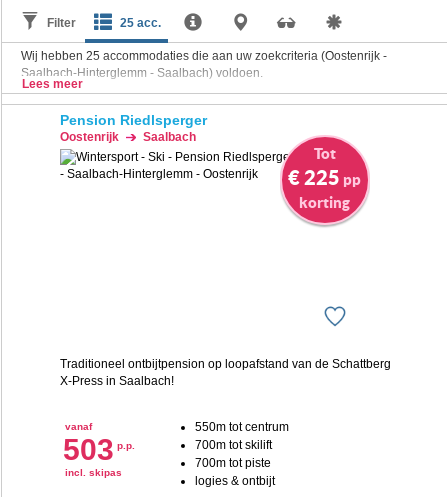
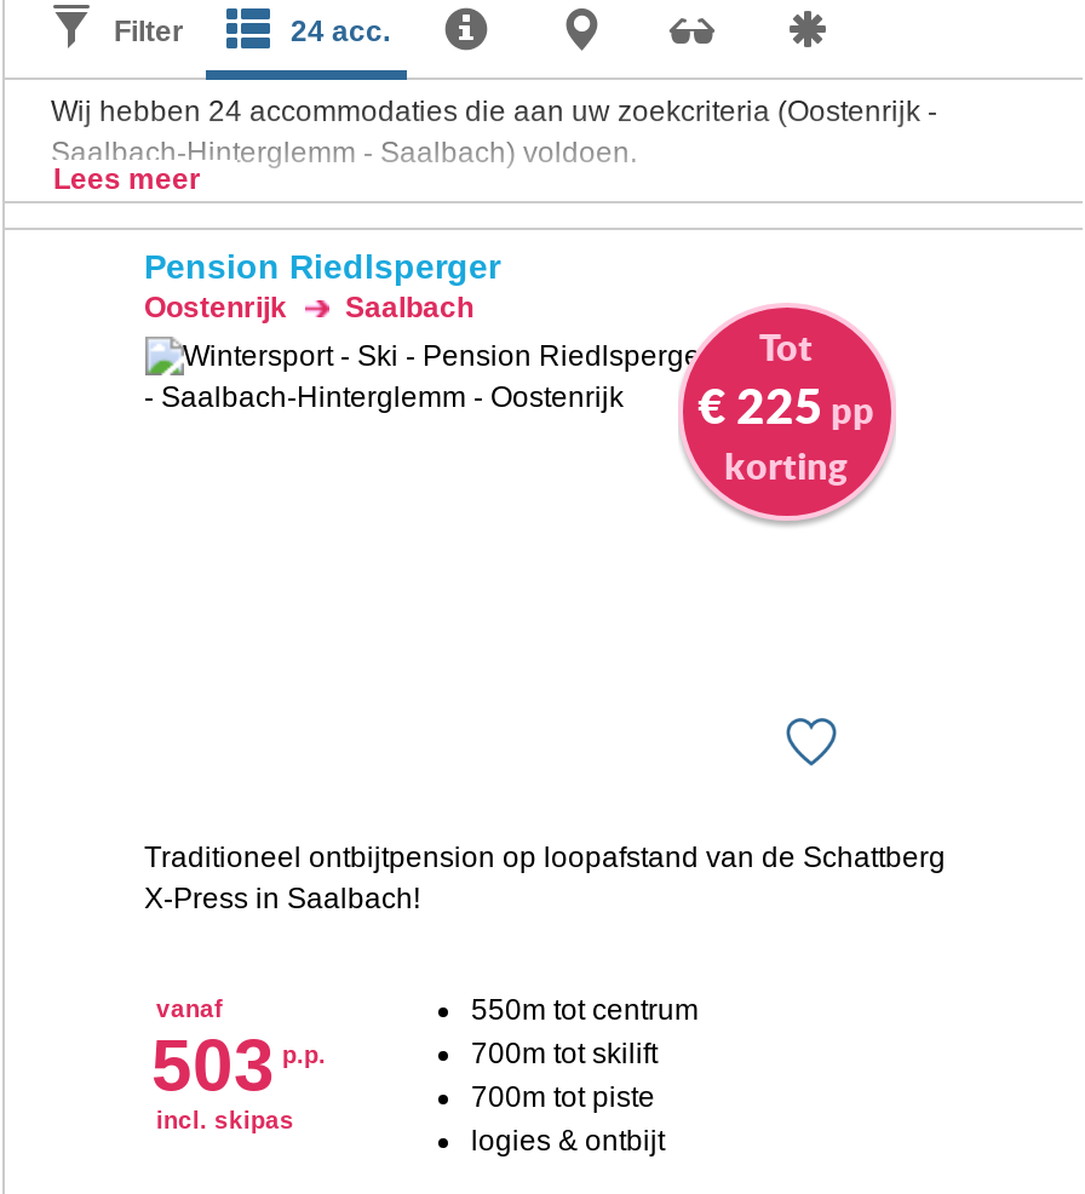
- 25 acc.
+ 24 acc.

- Wij hebben 25 accommodaties die aan uw zoekcriteria (Oostenrijk -
+ Wij hebben 24 accommodaties die aan uw zoekcriteria (Oostenrijk -
